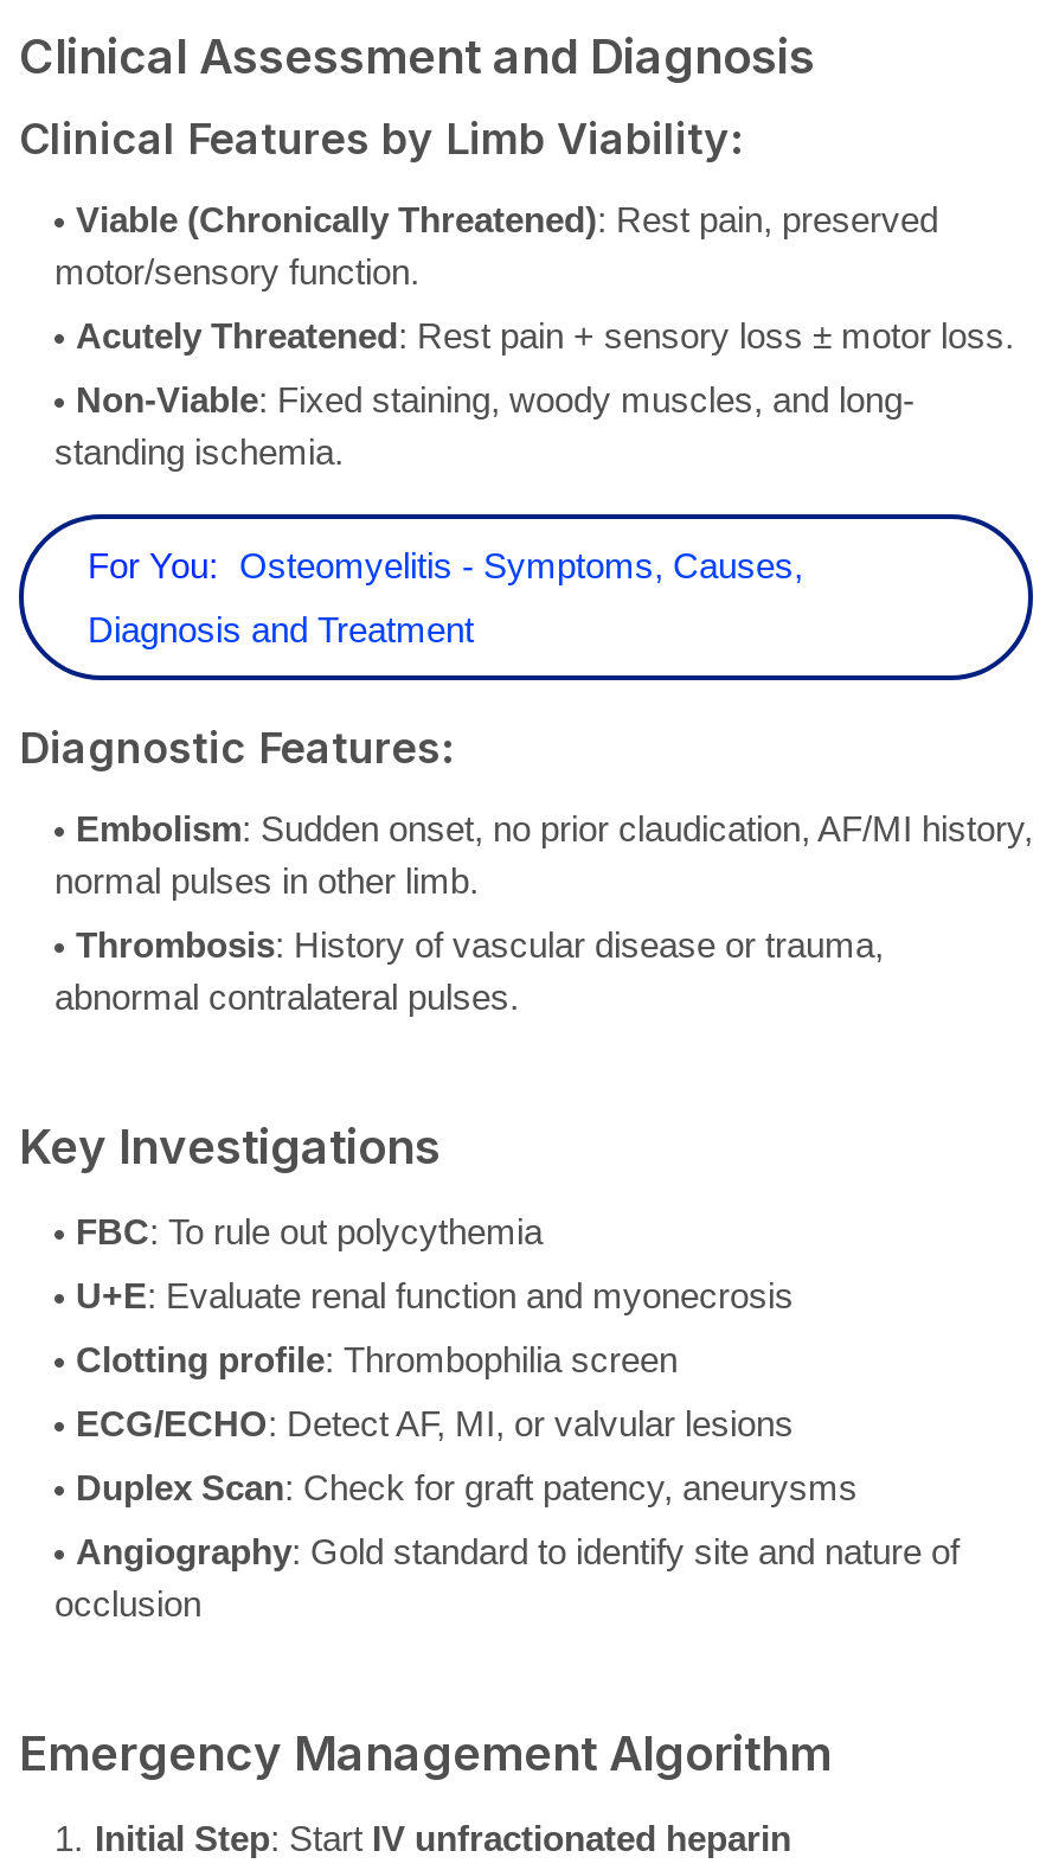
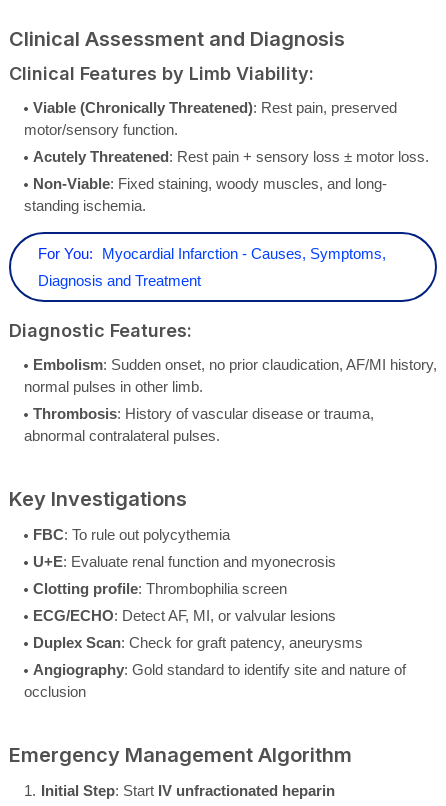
- For You: Osteomyelitis - Symptoms, Causes,
+ For You: Myocardial Infarction - Causes, Symptoms,
